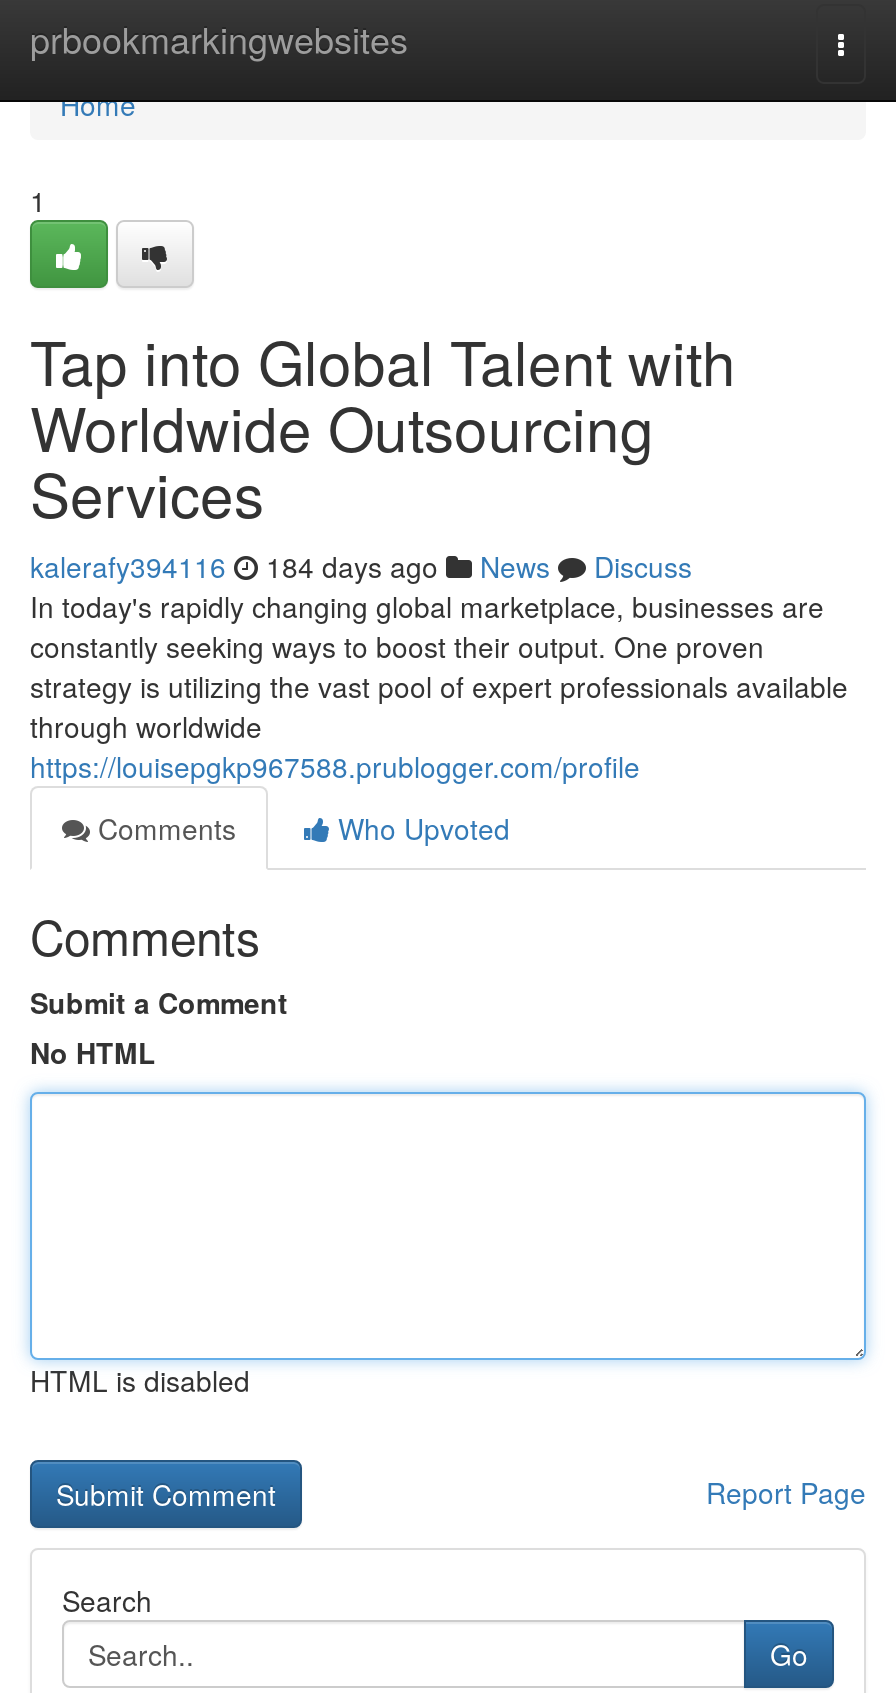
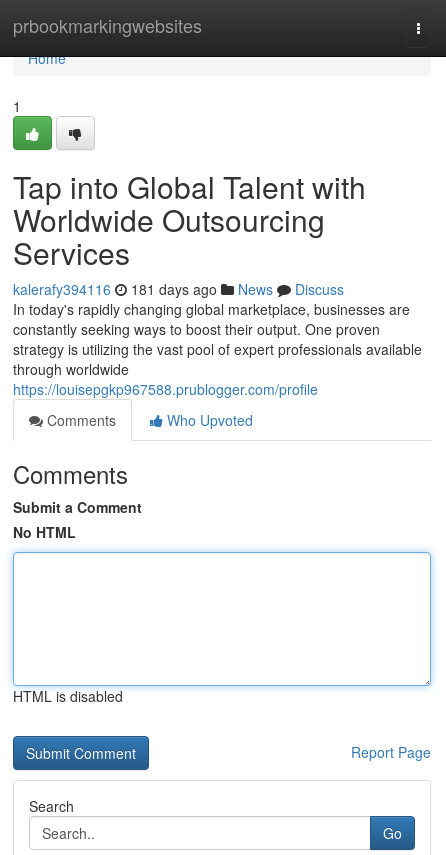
- kalerafy394116 184 days ago News Discuss
+ kalerafy394116 181 days ago News Discuss
